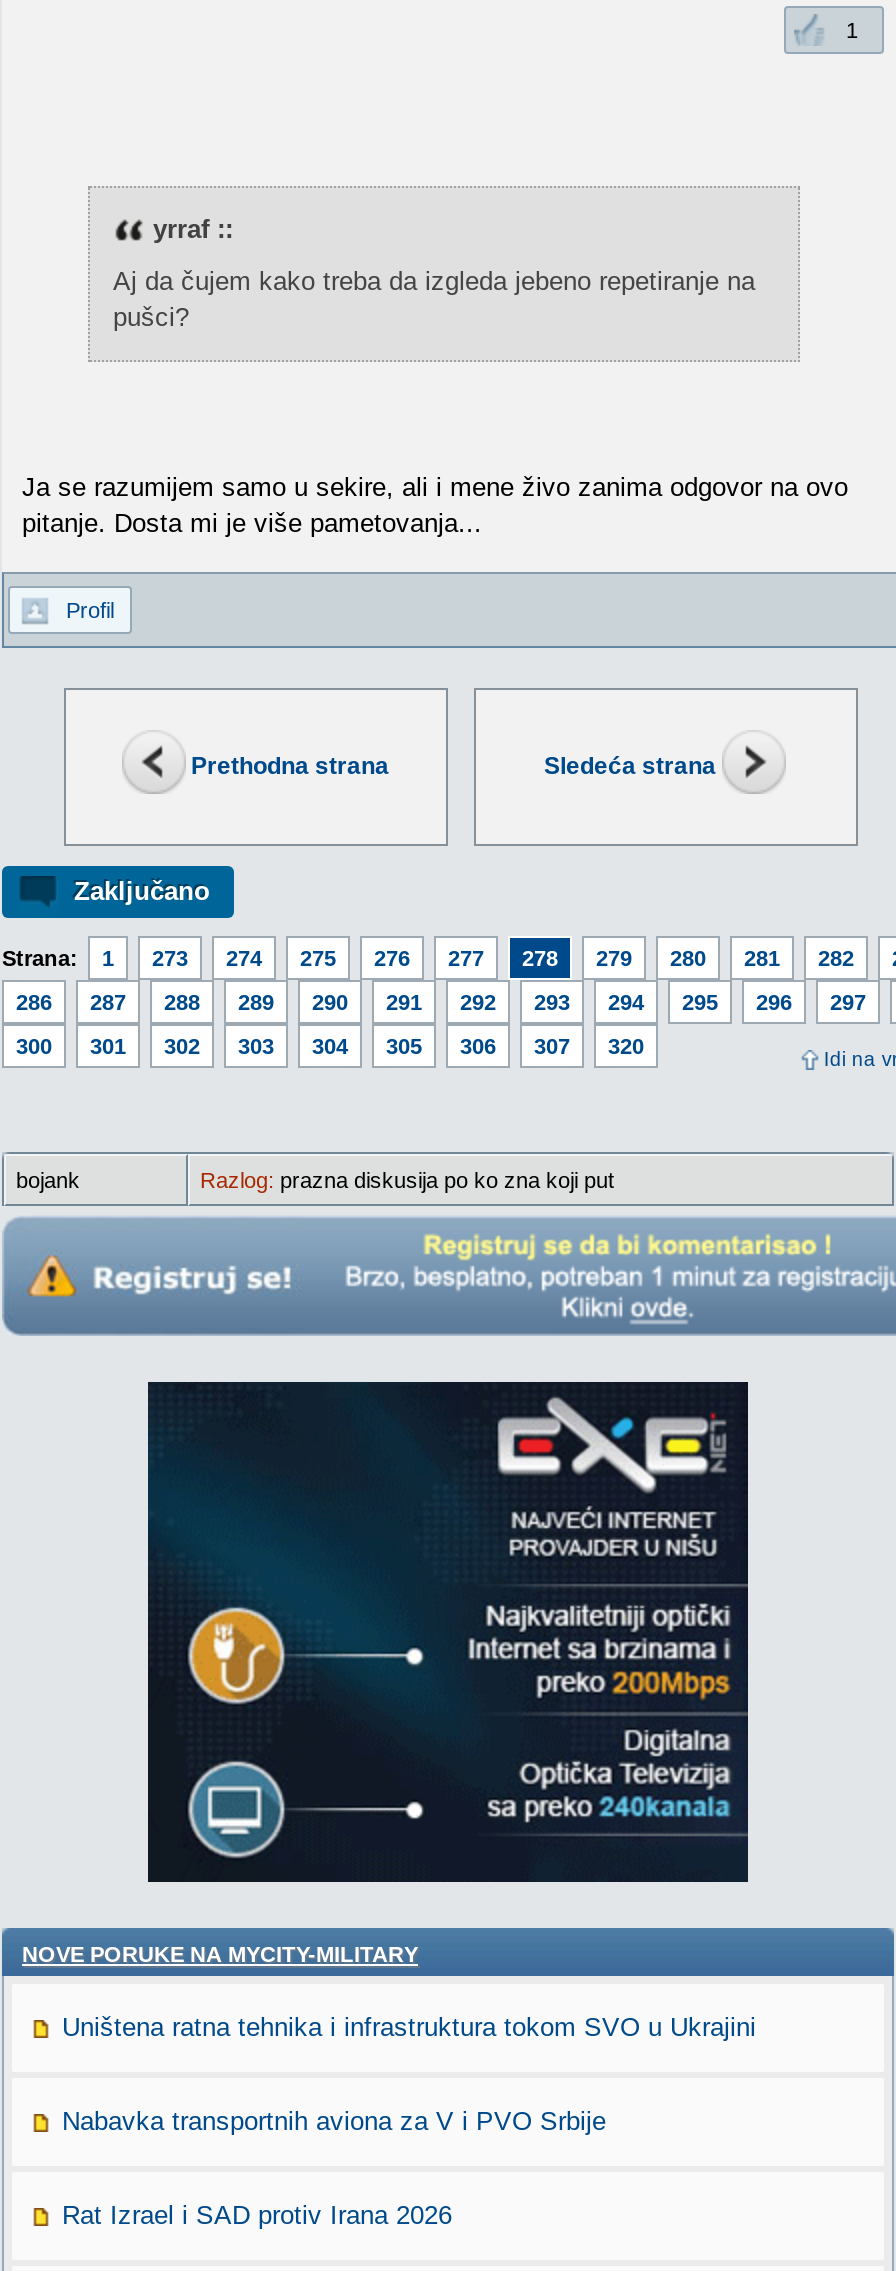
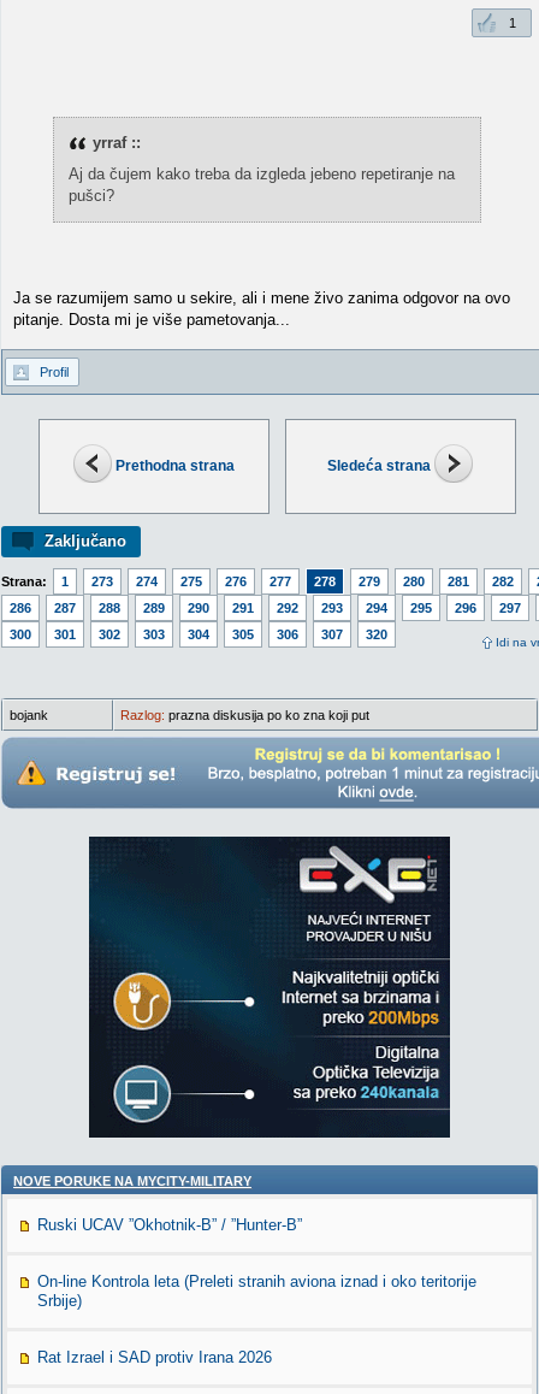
- Uništena ratna tehnika i infrastruktura tokom SVO u Ukrajini
+ Ruski UCAV ”Okhotnik-B” / ”Hunter-B”

- Nabavka transportnih aviona za V i PVO Srbije
+ On-line Kontrola leta (Preleti stranih aviona iznad i oko teritorije
+ Srbije)
